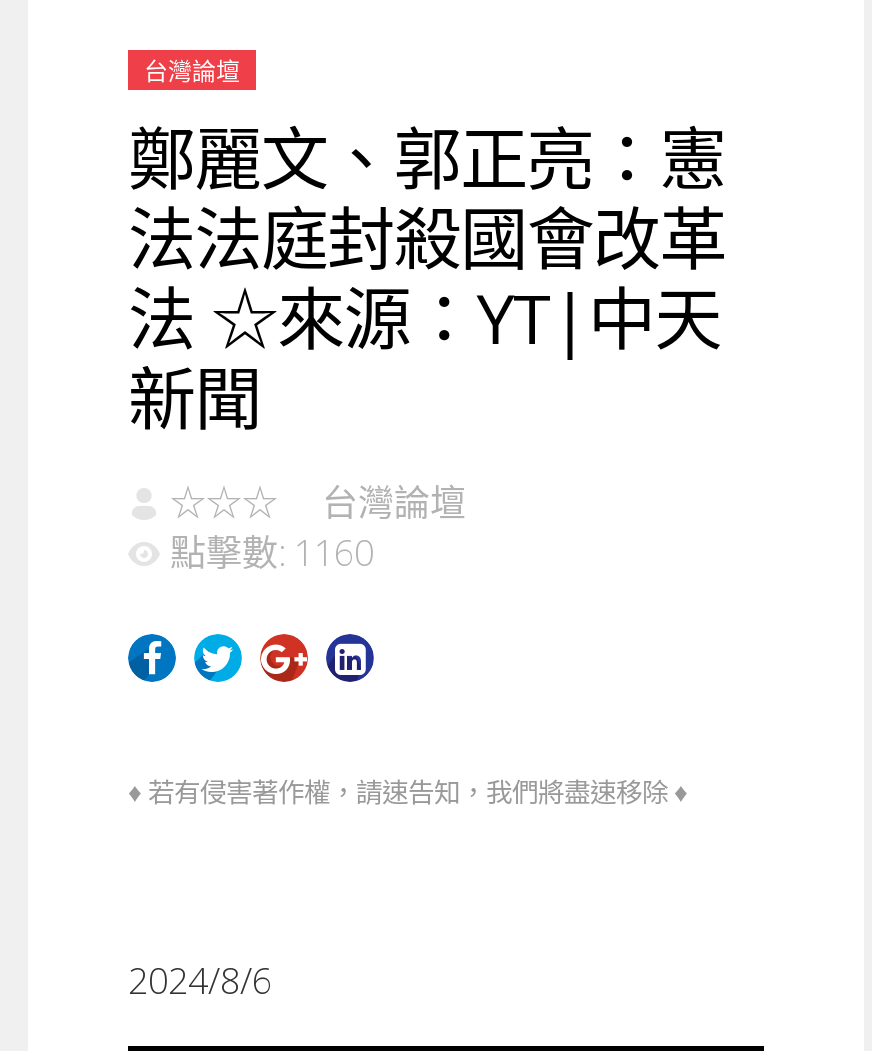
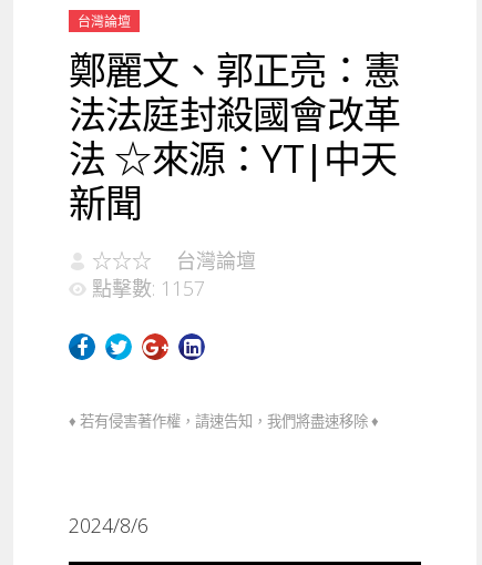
- 點擊數: 1160
+ 點擊數: 1157
